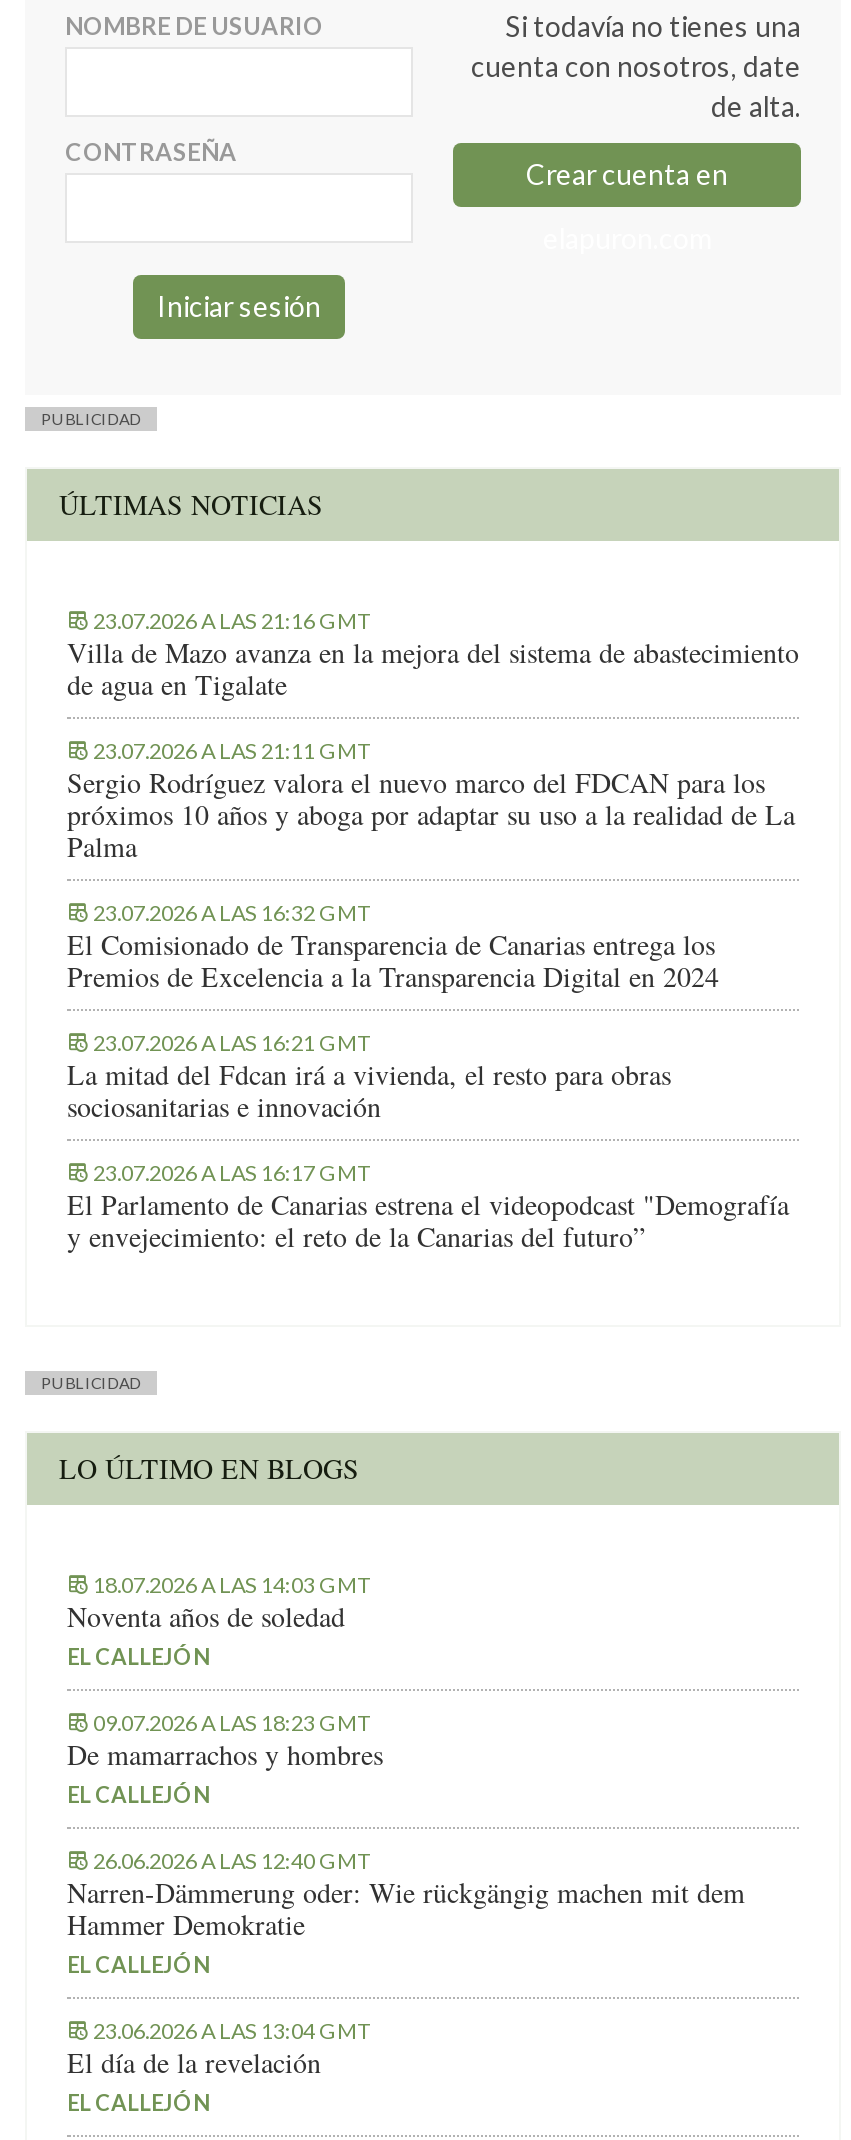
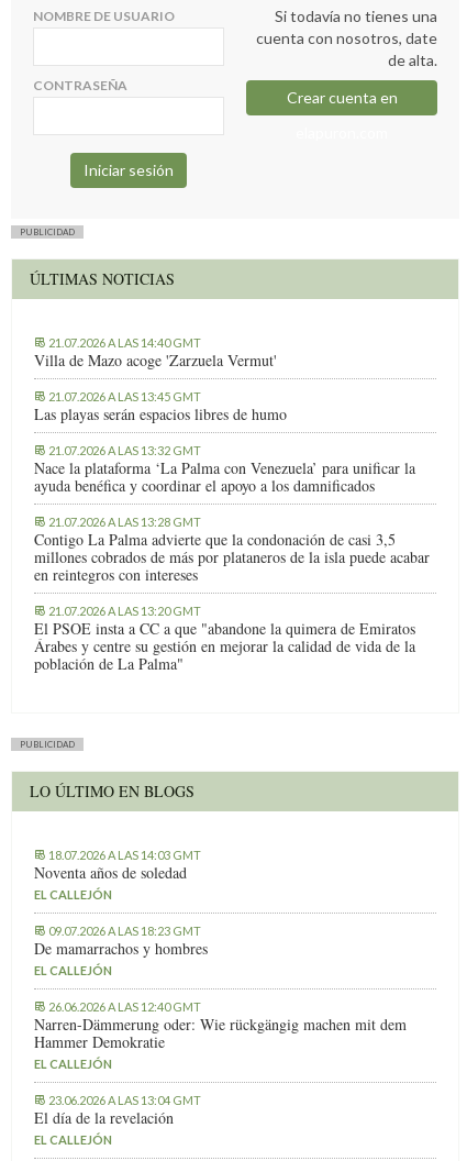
- 23.07.2026 A LAS 21:16 GMT
- Villa de Mazo avanza en la mejora del sistema de abastecimiento
- de agua en Tigalate
+ 21.07.2026 A LAS 14:40 GMT
+ Villa de Mazo acoge 'Zarzuela Vermut'

- 23.07.2026 A LAS 21:11 GMT
- Sergio Rodríguez valora el nuevo marco del FDCAN para los
- próximos 10 años y aboga por adaptar su uso a la realidad de La
- Palma
+ 21.07.2026 A LAS 13:45 GMT
+ Las playas serán espacios libres de humo

- 23.07.2026 A LAS 16:32 GMT
- El Comisionado de Transparencia de Canarias entrega los
- Premios de Excelencia a la Transparencia Digital en 2024
+ 21.07.2026 A LAS 13:32 GMT
+ Nace la plataforma ‘La Palma con Venezuela’ para unificar la
+ ayuda benéfica y coordinar el apoyo a los damnificados

- 23.07.2026 A LAS 16:21 GMT
- La mitad del Fdcan irá a vivienda, el resto para obras
- sociosanitarias e innovación
+ 21.07.2026 A LAS 13:28 GMT
+ Contigo La Palma advierte que la condonación de casi 3,5
+ millones cobrados de más por plataneros de la isla puede acabar
+ en reintegros con intereses

- 23.07.2026 A LAS 16:17 GMT
- El Parlamento de Canarias estrena el videopodcast "Demografía
- y envejecimiento: el reto de la Canarias del futuro”
+ 21.07.2026 A LAS 13:20 GMT
+ El PSOE insta a CC a que "abandone la quimera de Emiratos
+ Árabes y centre su gestión en mejorar la calidad de vida de la
+ población de La Palma"
